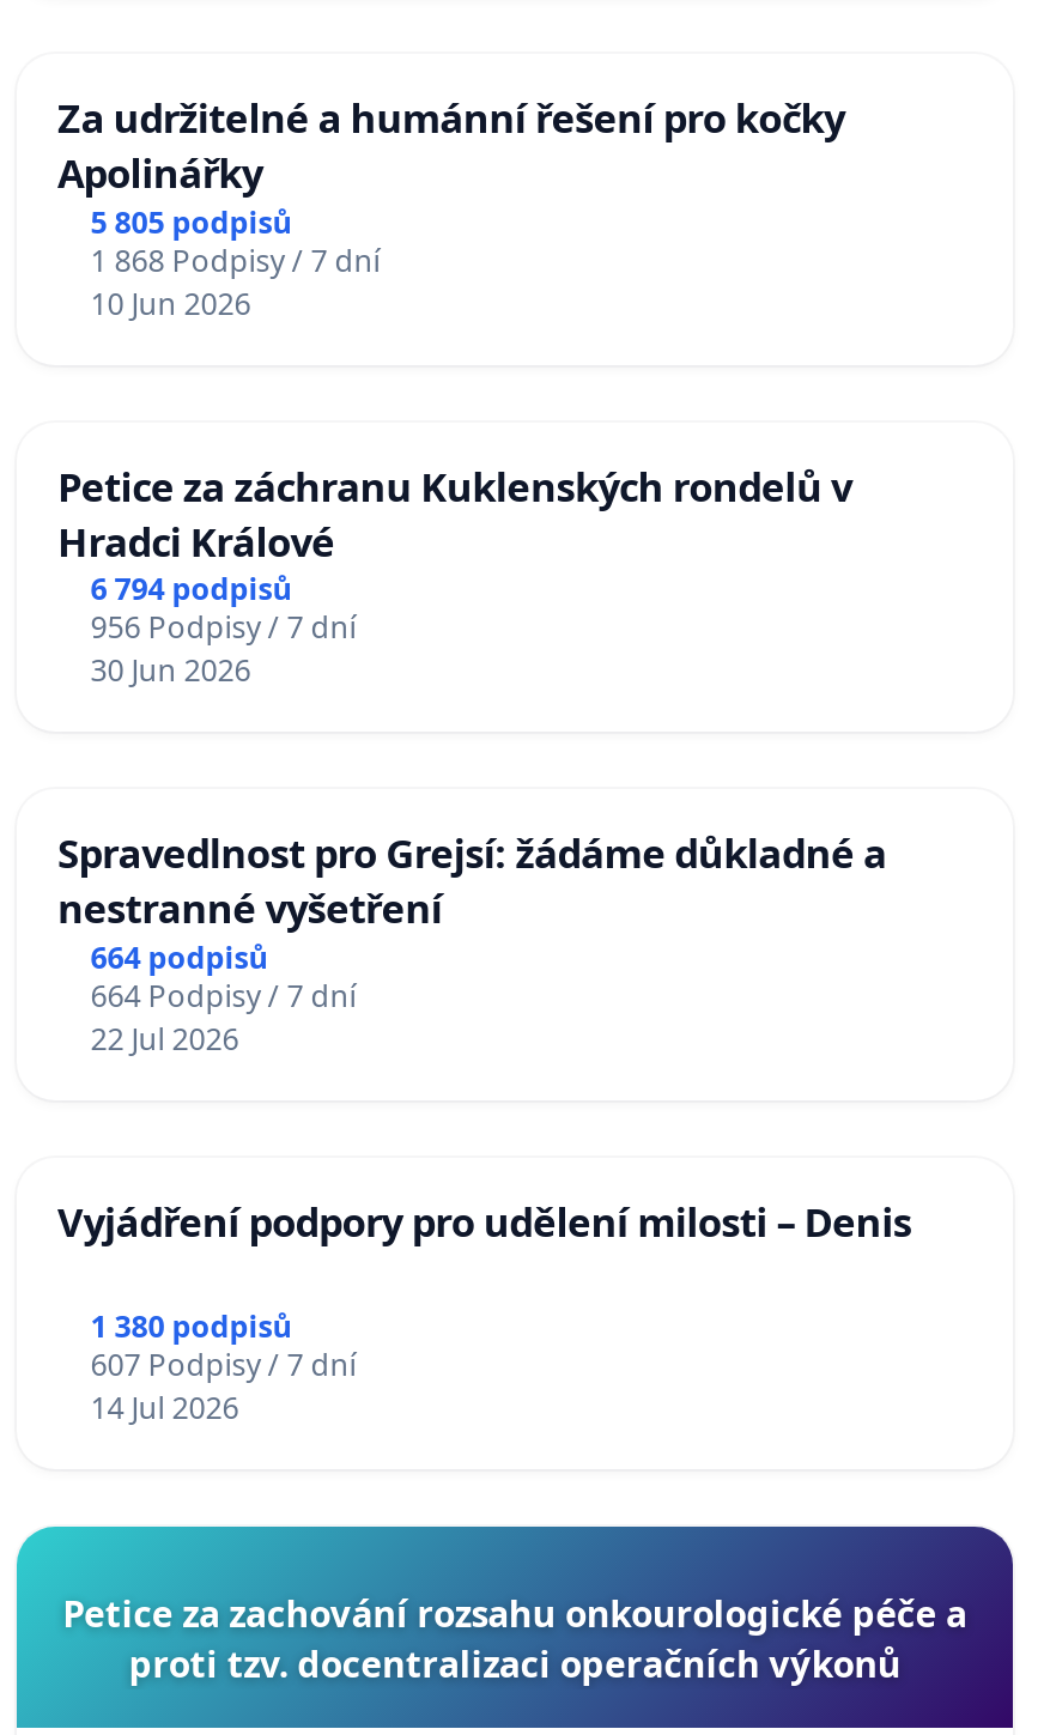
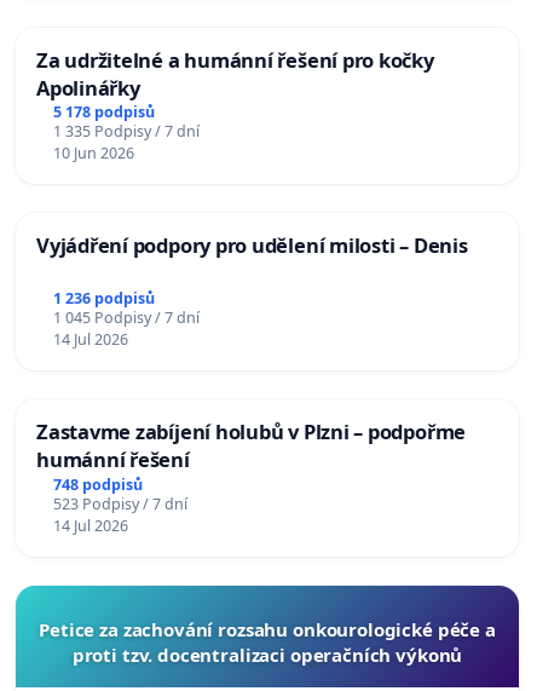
- 5 805 podpisů
+ 5 178 podpisů

- 1 868 Podpisy / 7 dní
+ 1 335 Podpisy / 7 dní

- Petice za záchranu Kuklenských rondelů v
- Hradci Králové
- 6 794 podpisů
- 956 Podpisy / 7 dní
- 30 Jun 2026
- Spravedlnost pro Grejsí: žádáme důkladné a
- nestranné vyšetření
- 664 podpisů
- 664 Podpisy / 7 dní
- 22 Jul 2026

moved up: Vyjádření podpory pro udělení milosti – Denis

- 1 380 podpisů
- 607 Podpisy / 7 dní
+ 1 236 podpisů
+ 1 045 Podpisy / 7 dní
+ 14 Jul 2026
+ Zastavme zabíjení holubů v Plzni – podpořme
+ humánní řešení
+ 748 podpisů
+ 523 Podpisy / 7 dní
